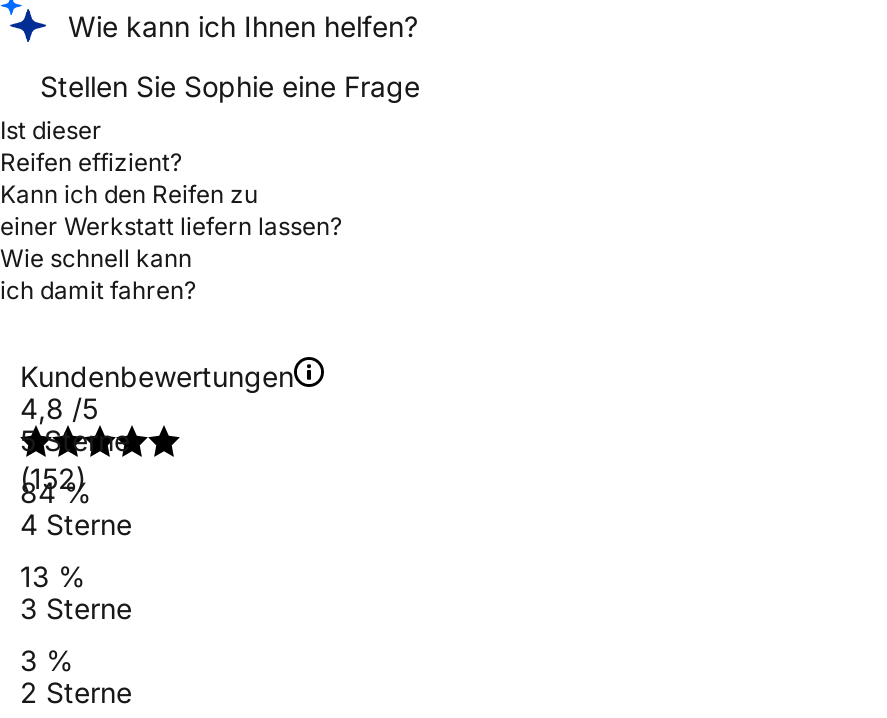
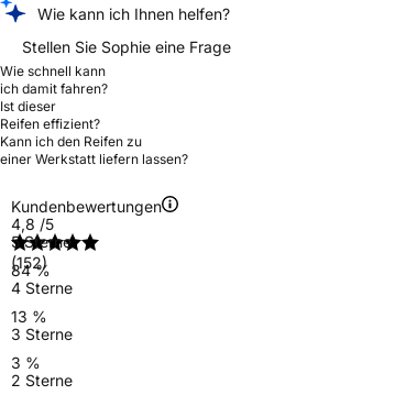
moved down: Ist dieser | Reifen effizient? | Kann ich den Reifen zu | einer Werkstatt liefern lassen?

moved up: Wie schnell kann | ich damit fahren?
